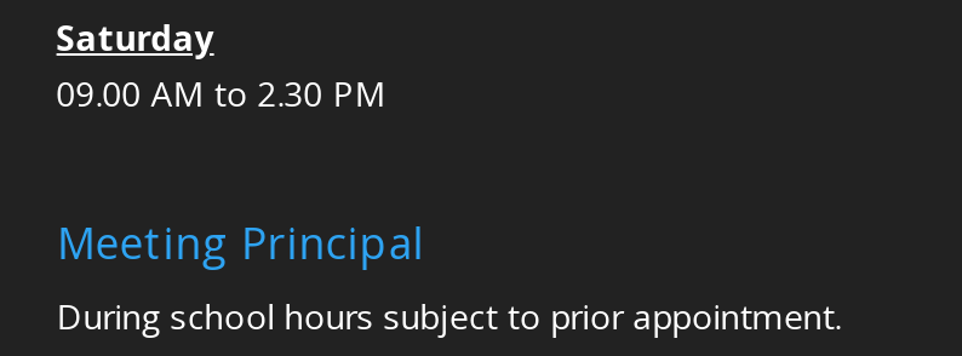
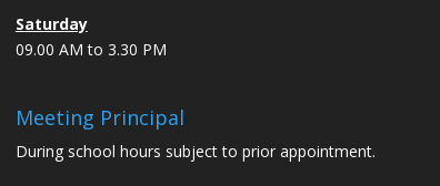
- 09.00 AM to 2.30 PM
+ 09.00 AM to 3.30 PM
